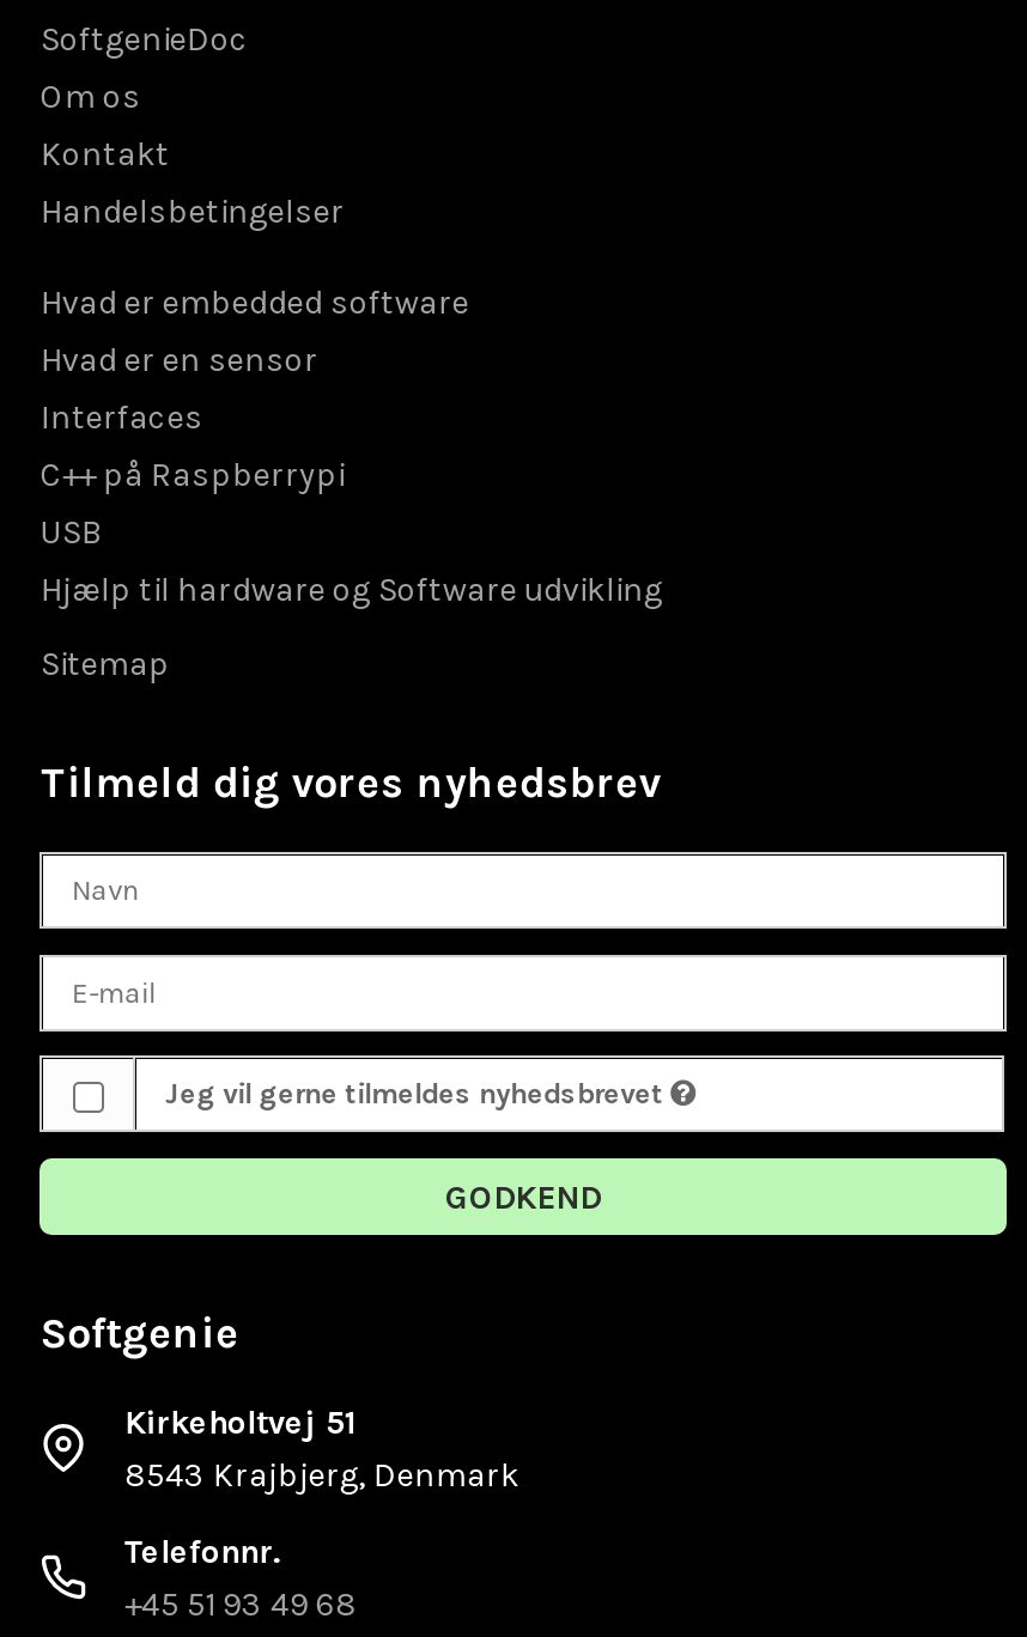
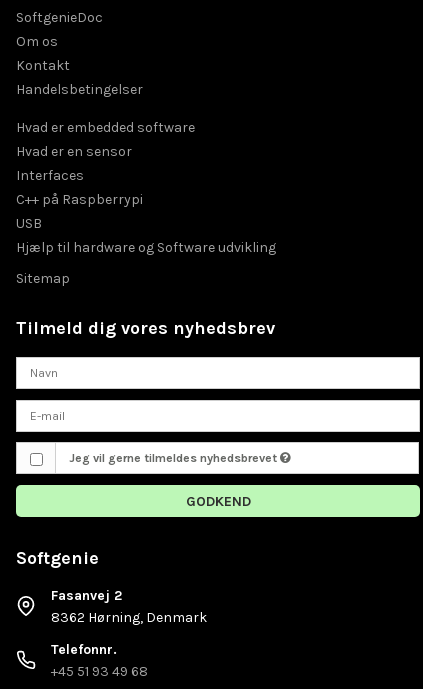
- Kirkeholtvej 51
- 8543 Krajbjerg, Denmark
+ Fasanvej 2
+ 8362 Hørning, Denmark
